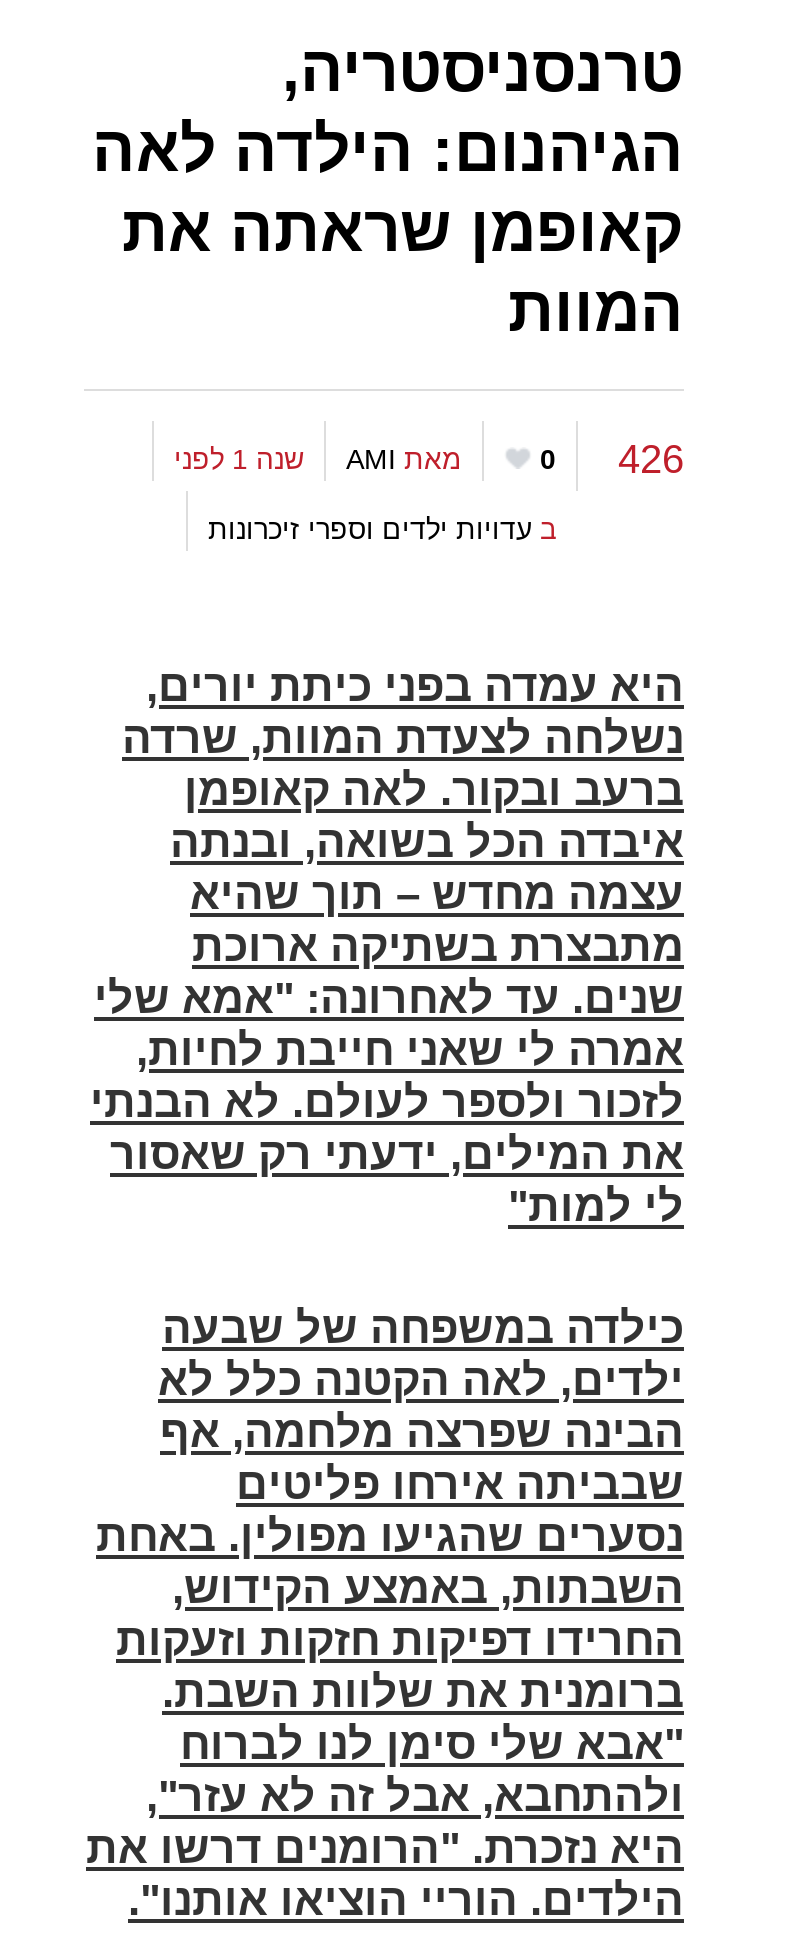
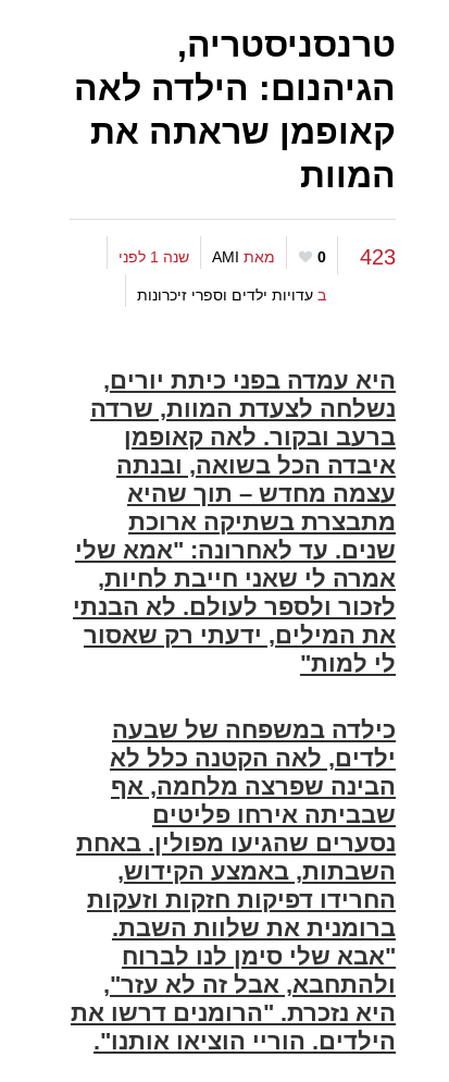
- 0 426
+ 0 423
